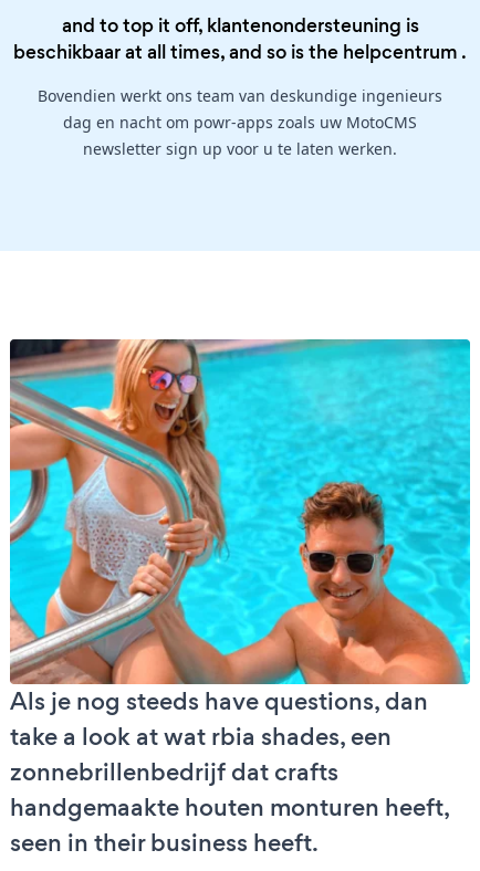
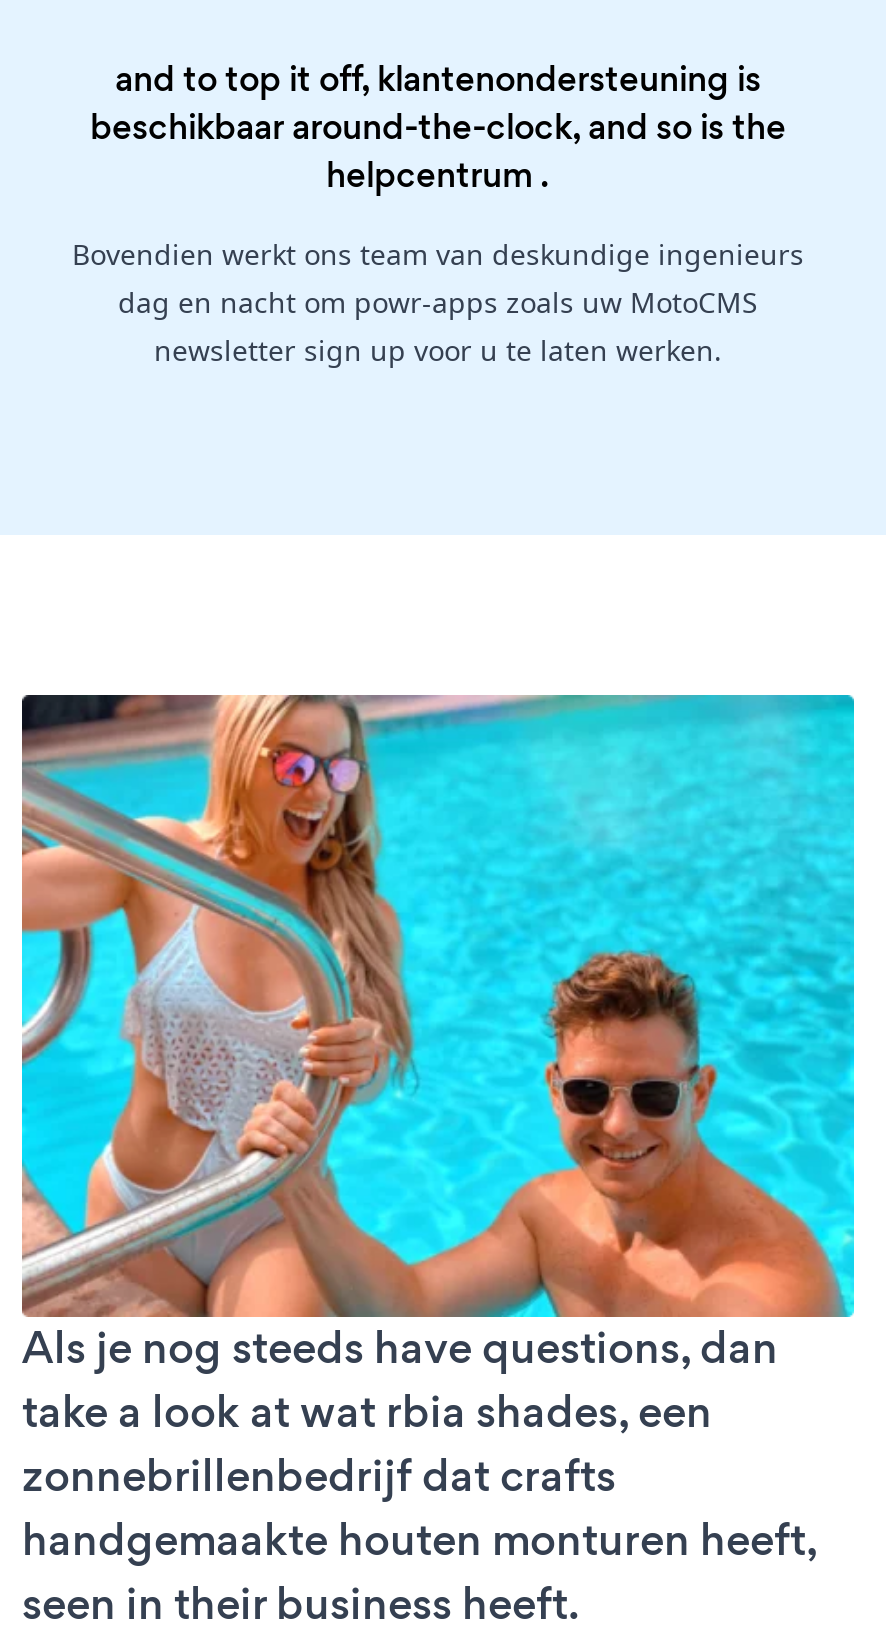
- beschikbaar at all times, and so is the helpcentrum.
+ beschikbaar around-the-clock, and so is the
+ helpcentrum.
